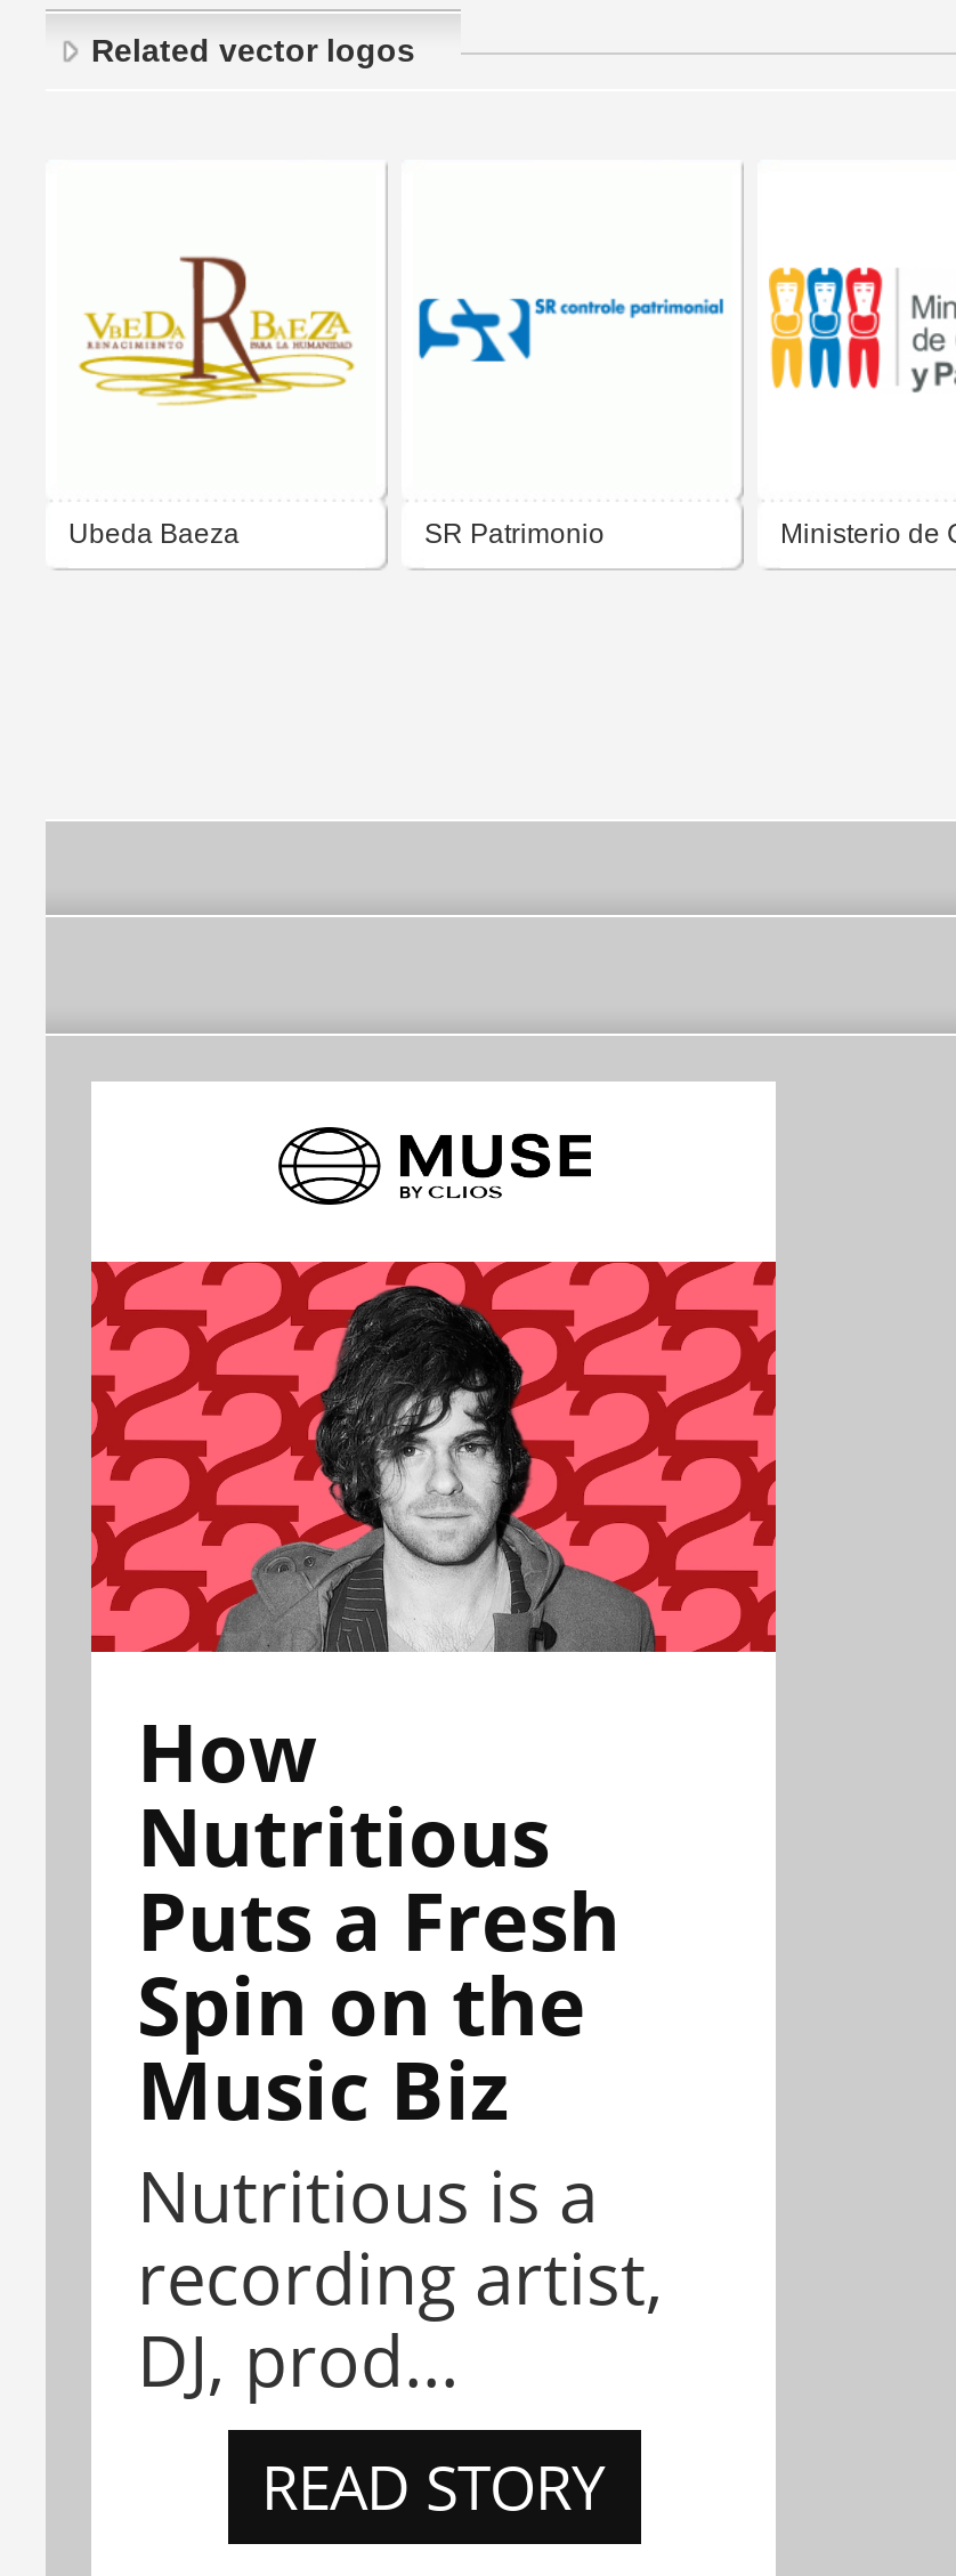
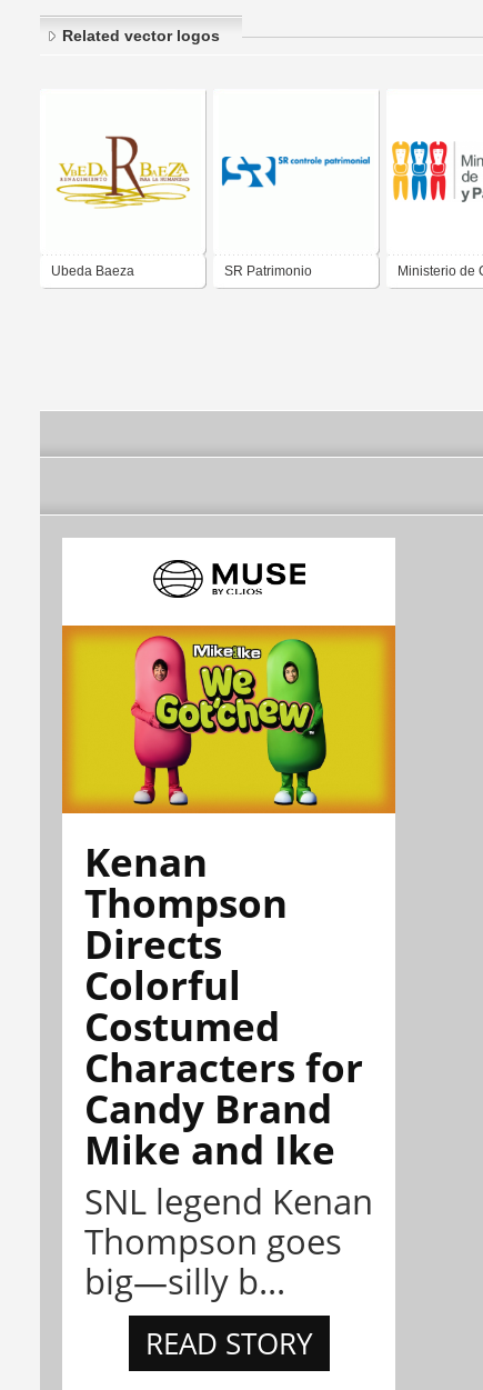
- [image]
- How
- Nutritious
- Puts a Fresh
- Spin on the
- Music Biz
- Nutritious is a
- recording artist,
- DJ, prod...
+ [image]
+ Kenan
+ Thompson
+ Directs
+ Colorful
+ Costumed
+ Characters for
+ Candy Brand
+ Mike and Ike
+ SNL legend Kenan
+ Thompson goes
+ big—silly b...
